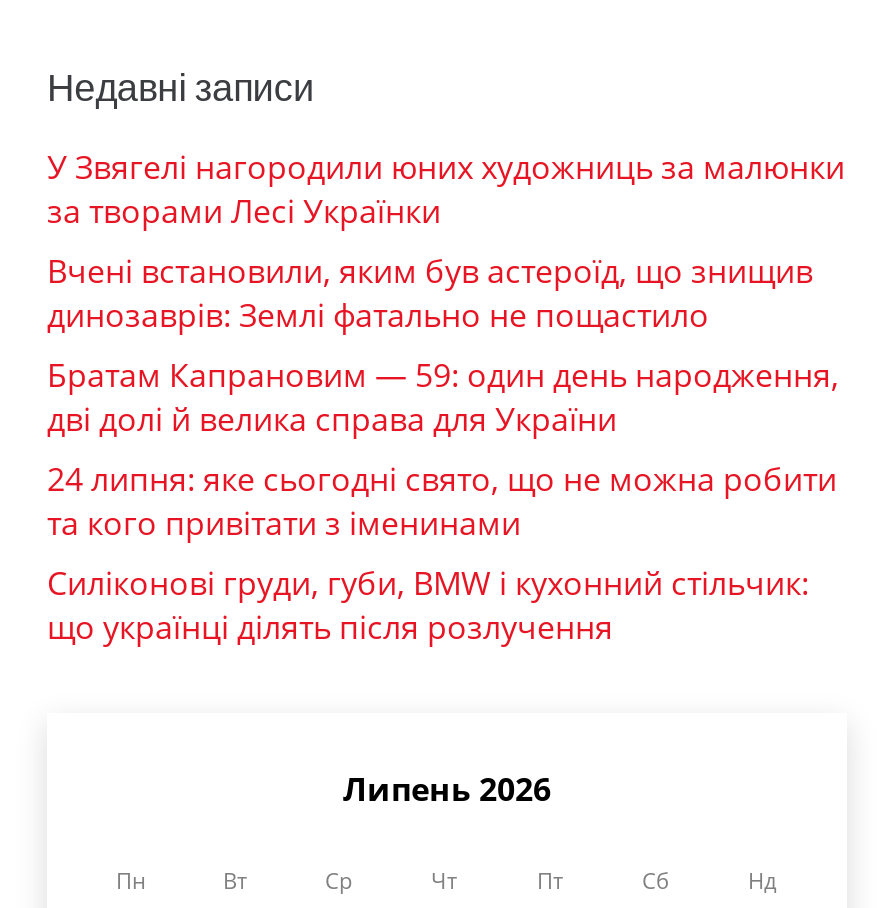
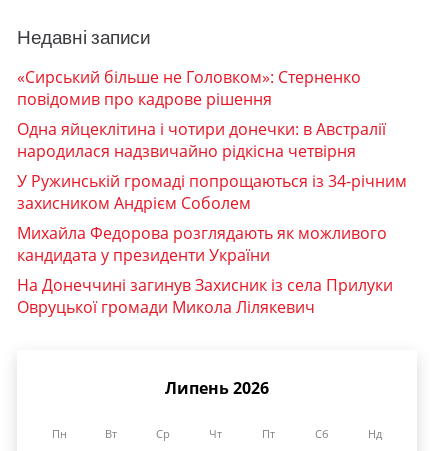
- У Звягелі нагородили юних художниць за малюнки
- за творами Лесі Українки
- Вчені встановили, яким був астероїд, що знищив
- динозаврів: Землі фатально не пощастило
- Братам Капрановим — 59: один день народження,
- дві долі й велика справа для України
- 24 липня: яке сьогодні свято, що не можна робити
- та кого привітати з іменинами
- Силіконові груди, губи, BMW і кухонний стільчик:
- що українці ділять після розлучення
+ «Сирський більше не Головком»: Стерненко
+ повідомив про кадрове рішення
+ Одна яйцеклітина і чотири донечки: в Австралії
+ народилася надзвичайно рідкісна четвірня
+ У Ружинській громаді попрощаються із 34-річним
+ захисником Андрієм Соболем
+ Михайла Федорова розглядають як можливого
+ кандидата у президенти України
+ На Донеччині загинув Захисник із села Прилуки
+ Овруцької громади Микола Лілякевич
